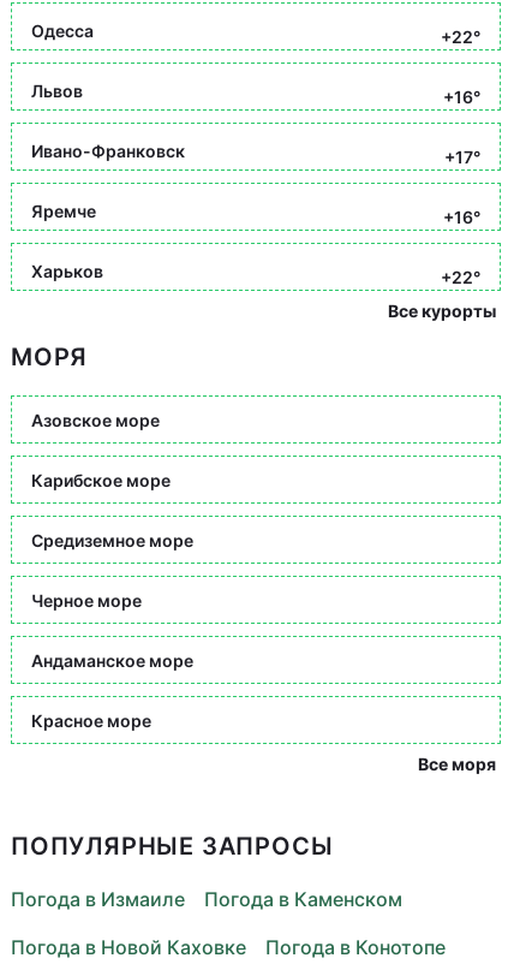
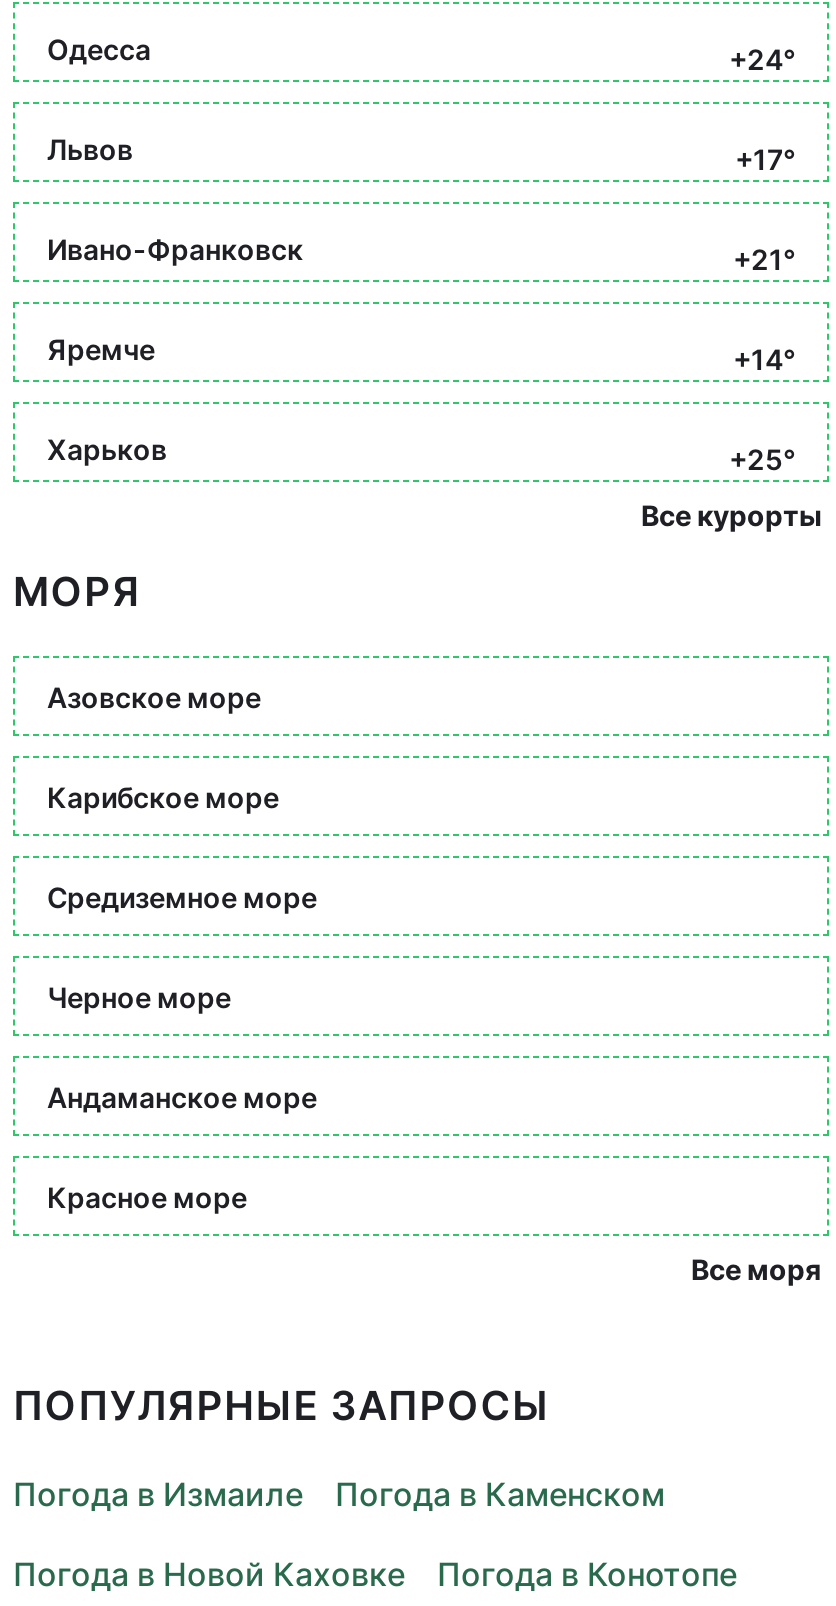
- +22°
+ +24°

- +16°
+ +17°

- +17°
+ +21°

- +16°
+ +14°

- +22°
+ +25°
